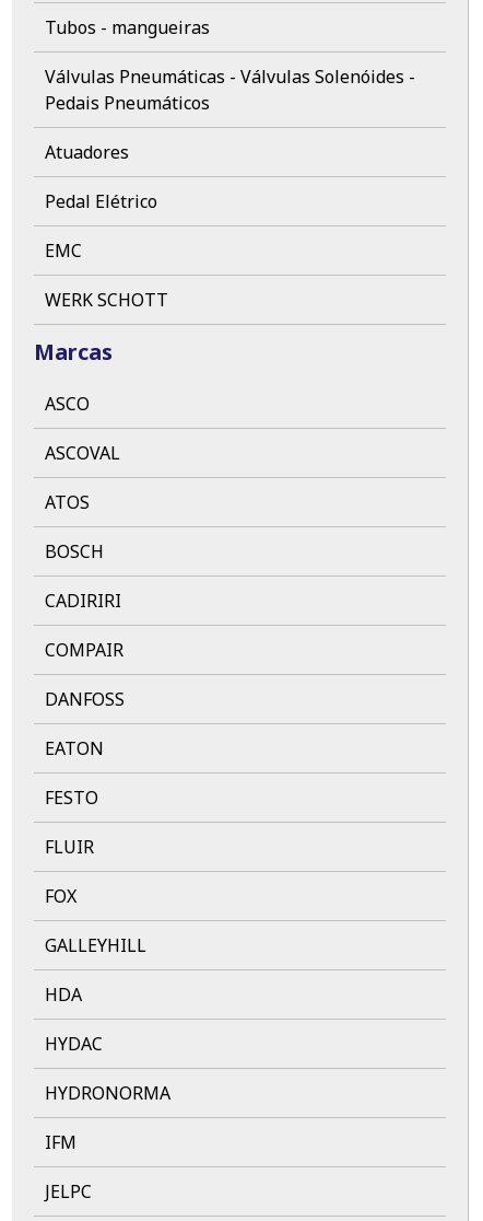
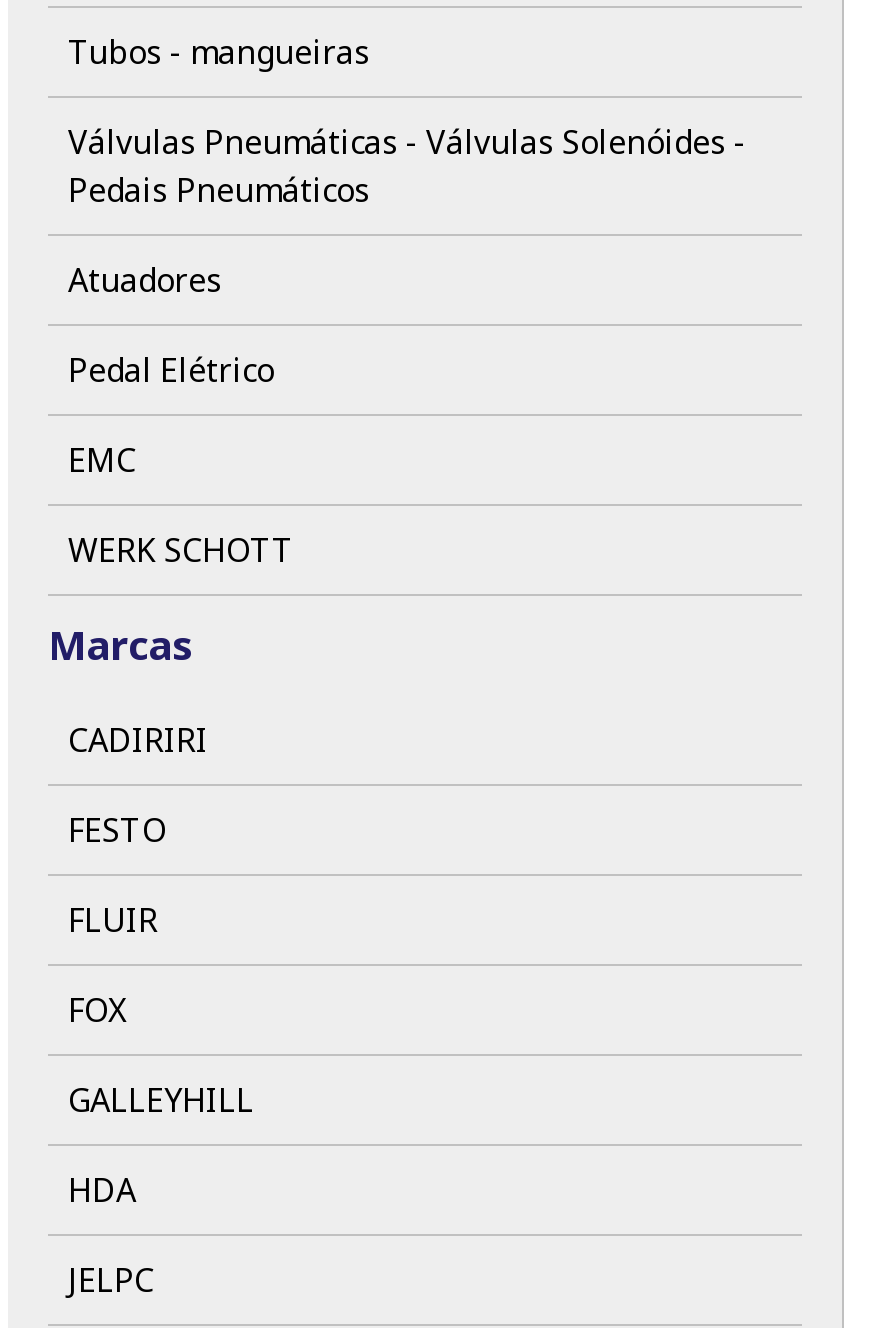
- ASCO
- ASCOVAL
- ATOS
- BOSCH

- COMPAIR
- DANFOSS
- EATON

- HYDAC
- HYDRONORMA
- IFM
